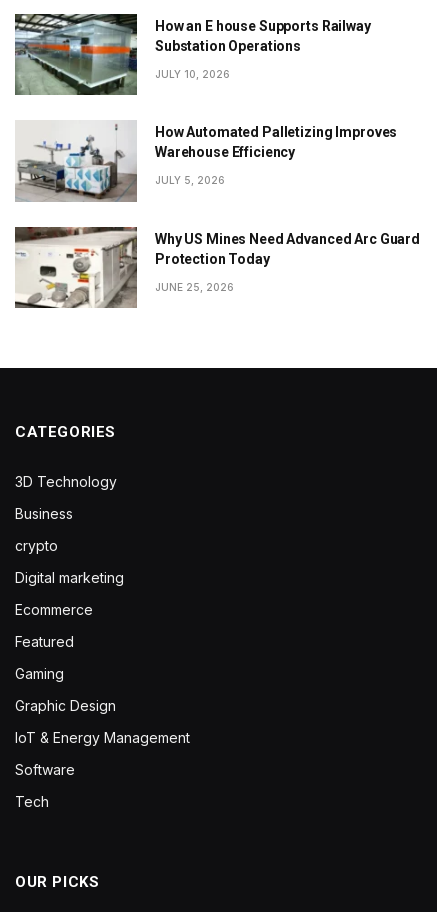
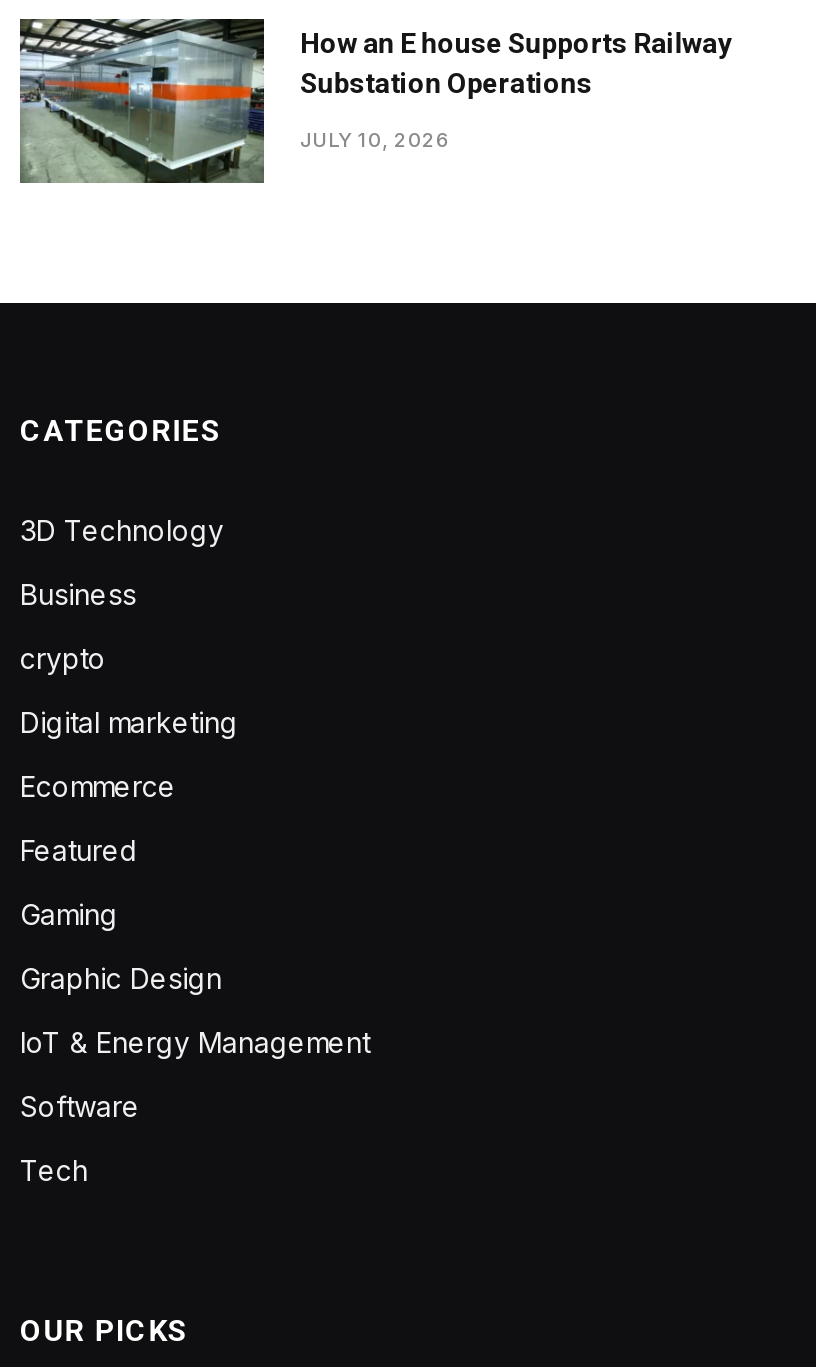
- [image]
- How Automated Palletizing Improves
- Warehouse Efficiency
- JULY 5, 2026

- [image]
- Why US Mines Need Advanced Arc Guard
- Protection Today
- JUNE 25, 2026
